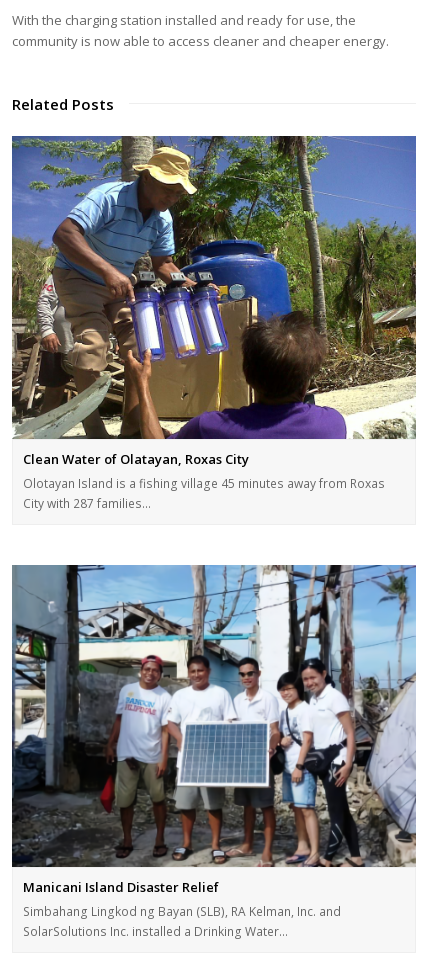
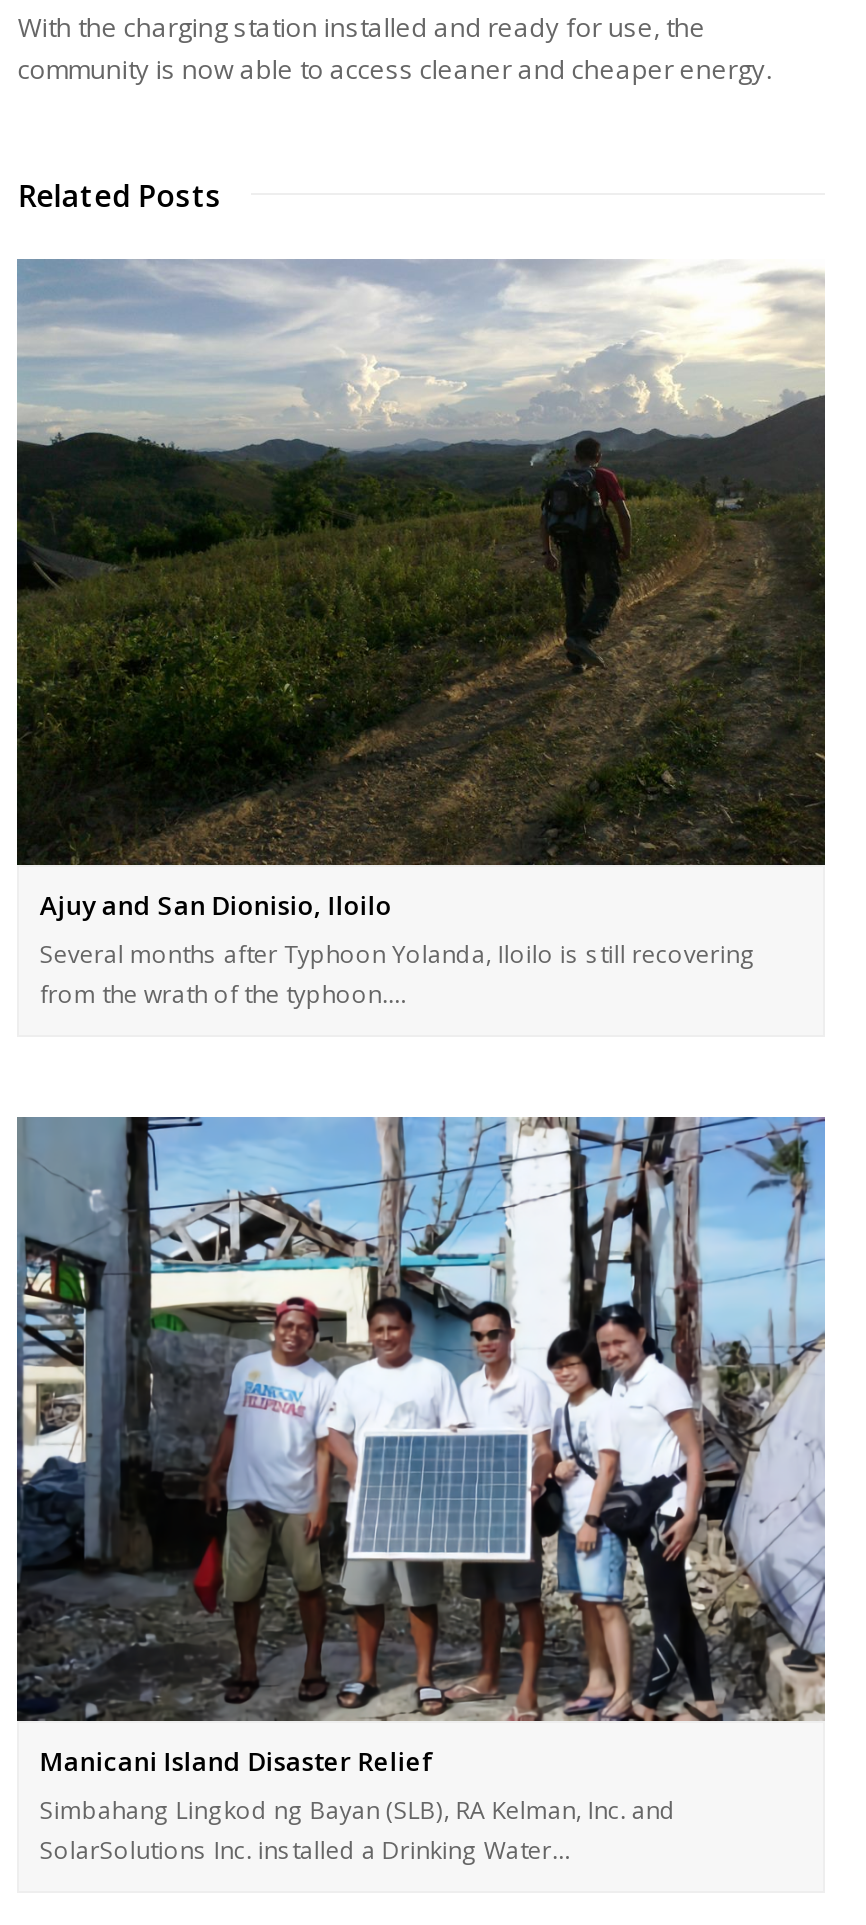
- [image]
- Clean Water of Olatayan, Roxas City
- Olotayan Island is a fishing village 45 minutes away from Roxas
- City with 287 families…
+ [image]
+ Ajuy and San Dionisio, Iloilo
+ Several months after Typhoon Yolanda, Iloilo is still recovering
+ from the wrath of the typhoon.…
